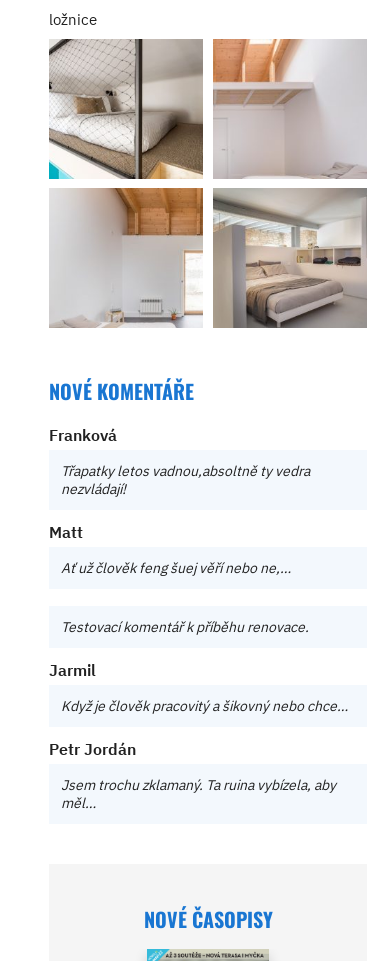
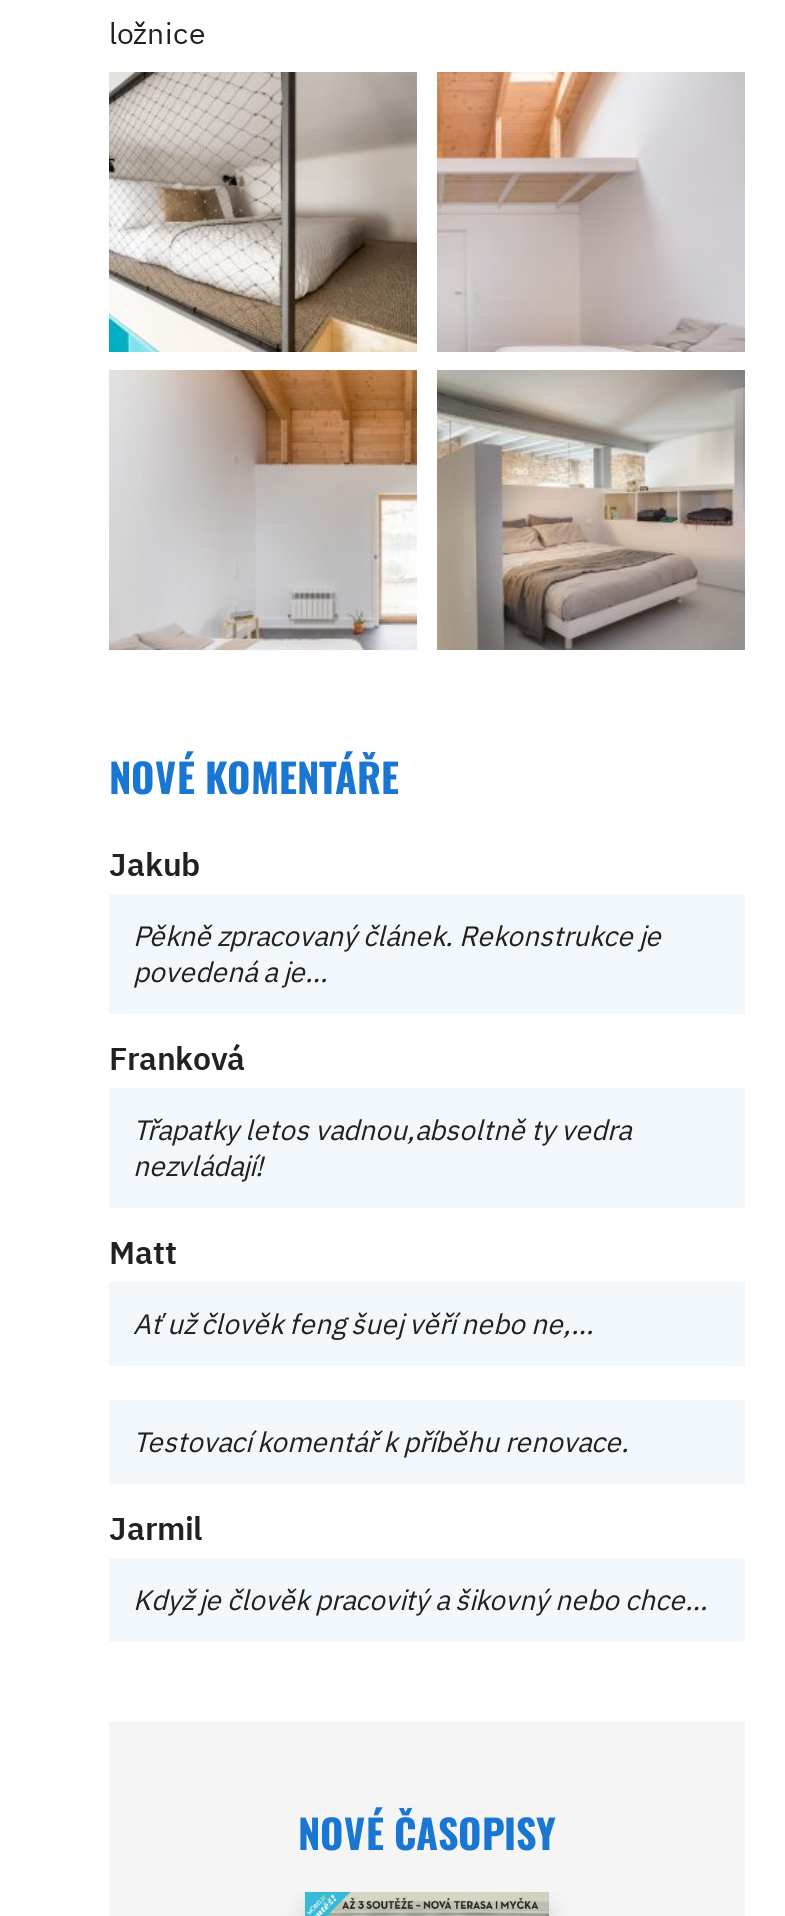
+ Jakub
+ Pěkně zpracovaný článek. Rekonstrukce je
+ povedená a je…

moved down: Franková | Třapatky letos vadnou,absoltně ty vedra | nezvládají! | Matt | Ať už člověk feng šuej věří nebo ne,… | Testovací komentář k příběhu renovace. | Jarmil | Když je člověk pracovitý a šikovný nebo chce…

- Petr Jordán
- Jsem trochu zklamaný. Ta ruina vybízela, aby
- měl…
